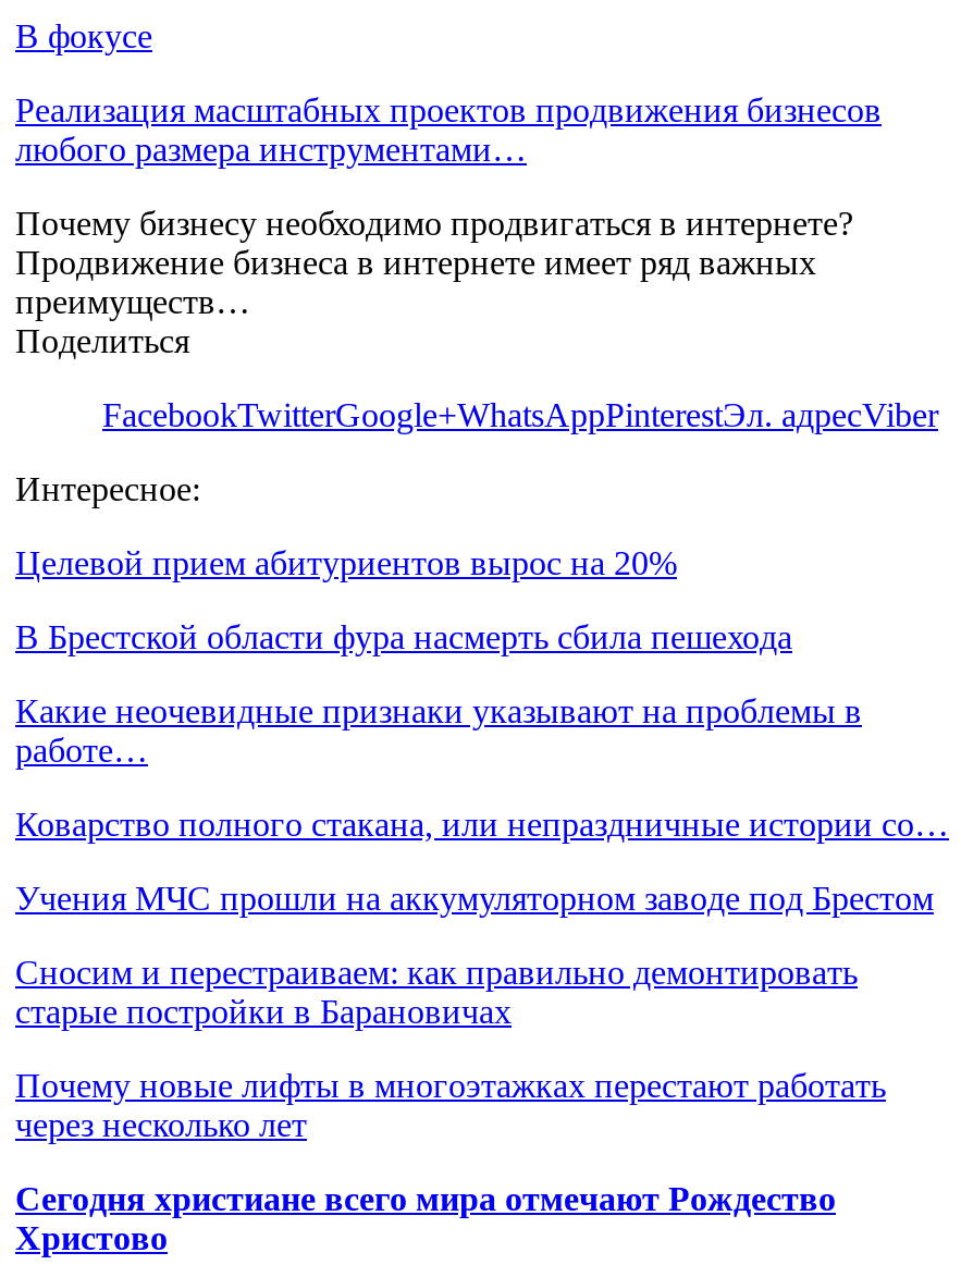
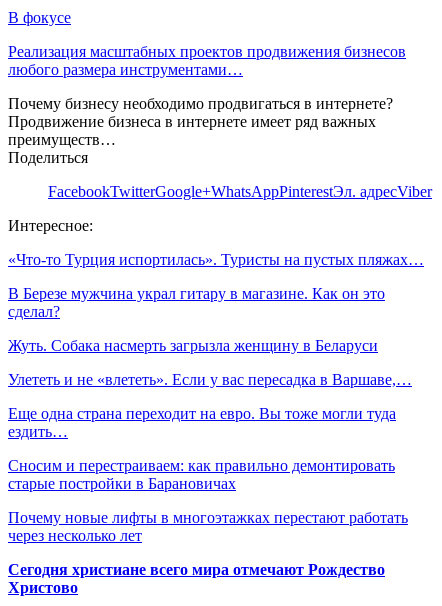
- Целевой прием абитуриентов вырос на 20%
+ «Что-то Турция испортилась». Туристы на пустых пляжах…

- В Брестской области фура насмерть сбила пешехода
+ В Березе мужчина украл гитару в магазине. Как он это
+ сделал?

- Какие неочевидные признаки указывают на проблемы в
- работе…
+ Жуть. Собака насмерть загрызла женщину в Беларуси

- Коварство полного стакана, или непраздничные истории со…
+ Улететь и не «влететь». Если у вас пересадка в Варшаве,…

- Учения МЧС прошли на аккумуляторном заводе под Брестом
+ Еще одна страна переходит на евро. Вы тоже могли туда
+ ездить…
